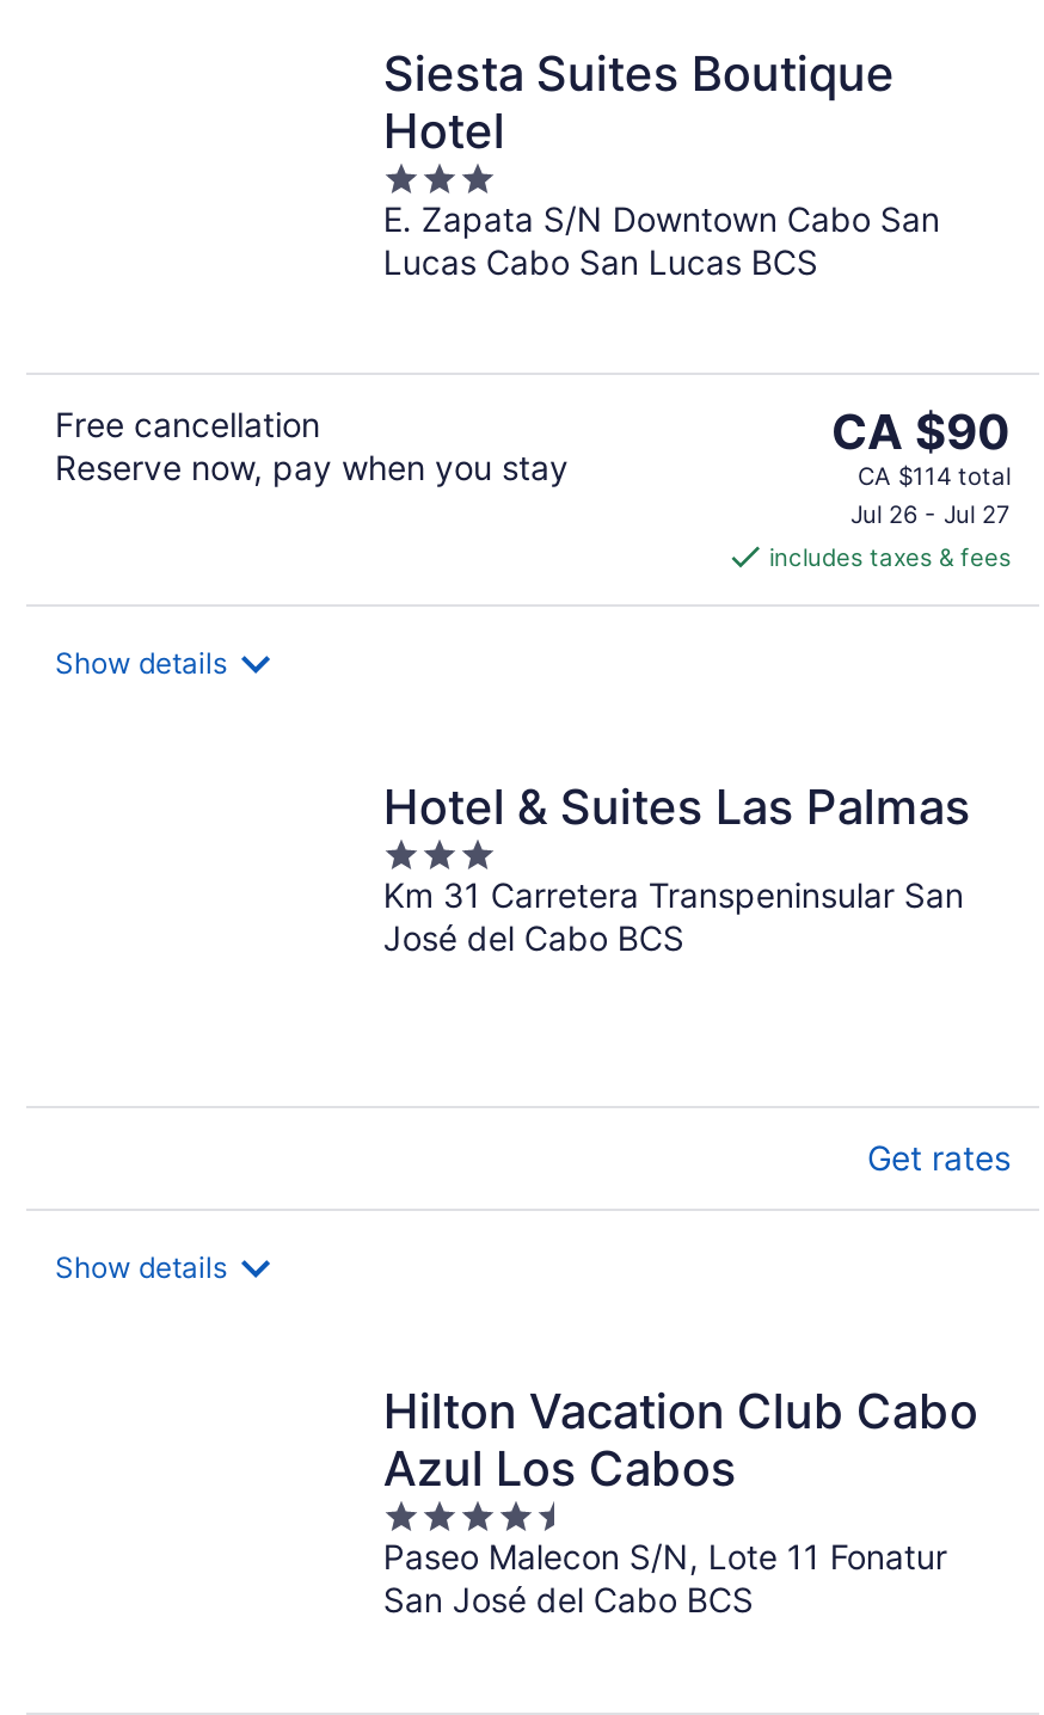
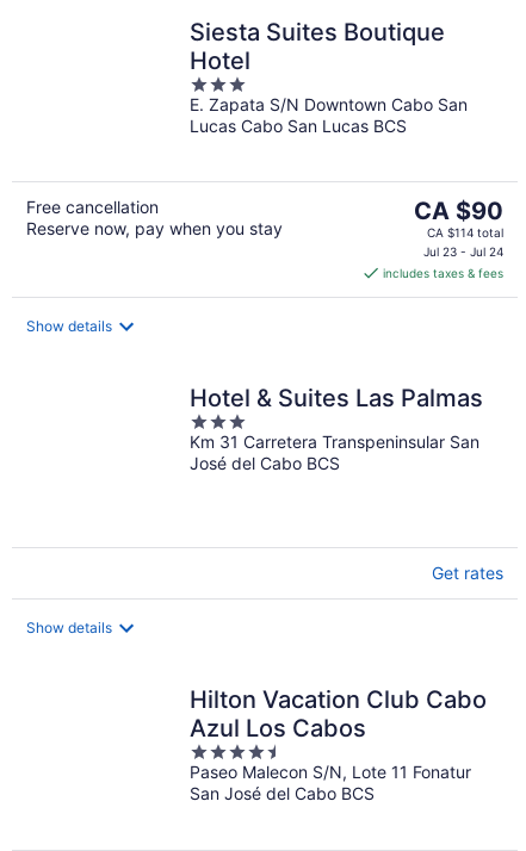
- Jul 26 - Jul 27
+ Jul 23 - Jul 24
